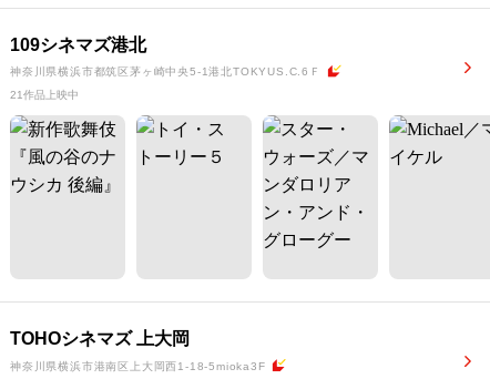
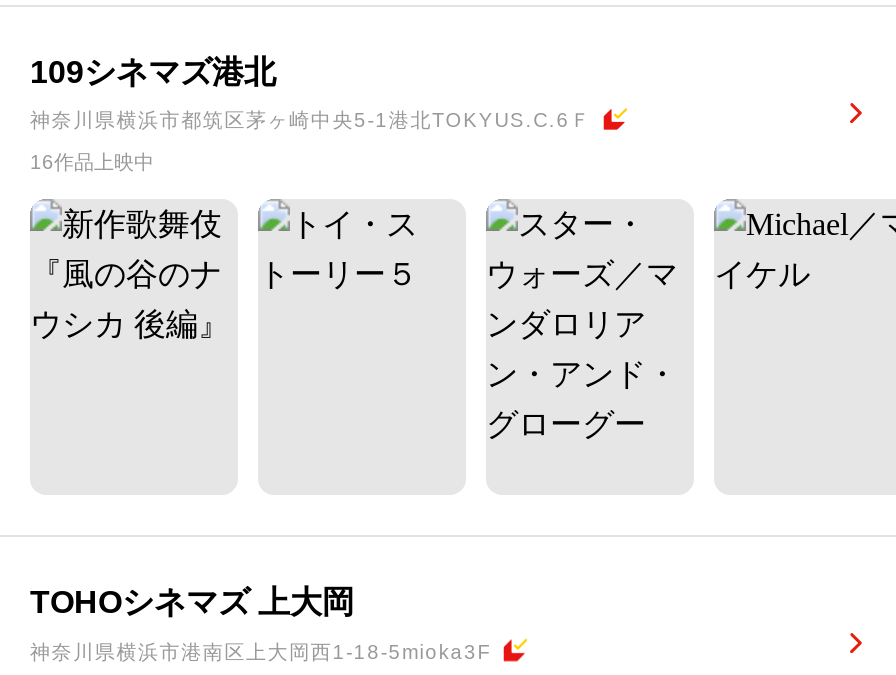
- 21作品上映中
+ 16作品上映中
